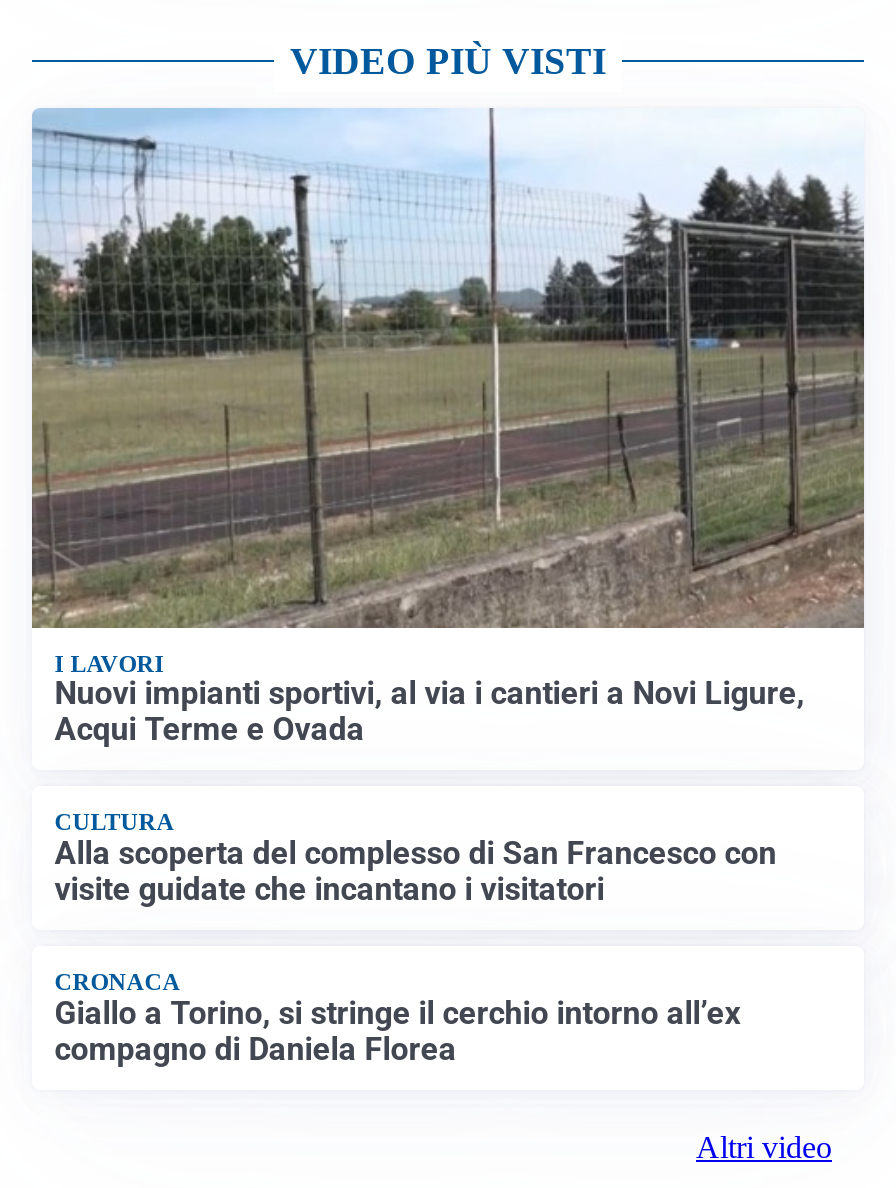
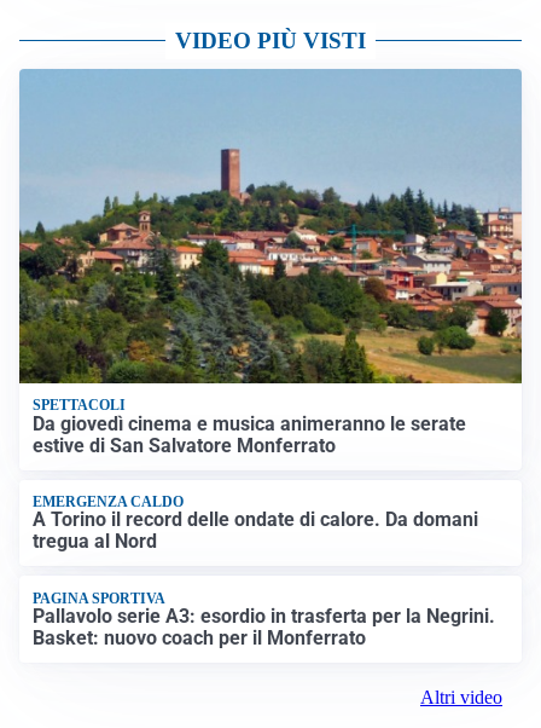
- [image]
- I LAVORI
- Nuovi impianti sportivi, al via i cantieri a Novi Ligure,
- Acqui Terme e Ovada
+ [image]
+ SPETTACOLI
+ Da giovedì cinema e musica animeranno le serate
+ estive di San Salvatore Monferrato

- CULTURA
- Alla scoperta del complesso di San Francesco con
- visite guidate che incantano i visitatori
+ EMERGENZA CALDO
+ A Torino il record delle ondate di calore. Da domani
+ tregua al Nord

- CRONACA
- Giallo a Torino, si stringe il cerchio intorno all’ex
- compagno di Daniela Florea
+ PAGINA SPORTIVA
+ Pallavolo serie A3: esordio in trasferta per la Negrini.
+ Basket: nuovo coach per il Monferrato
